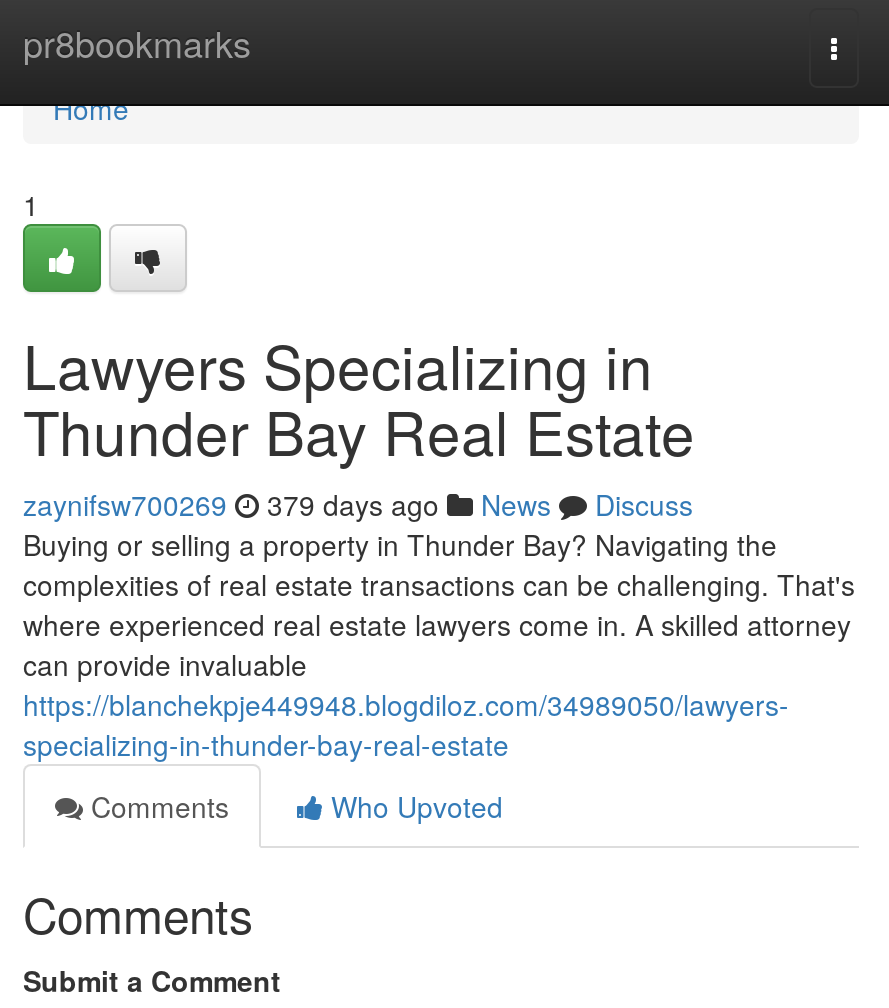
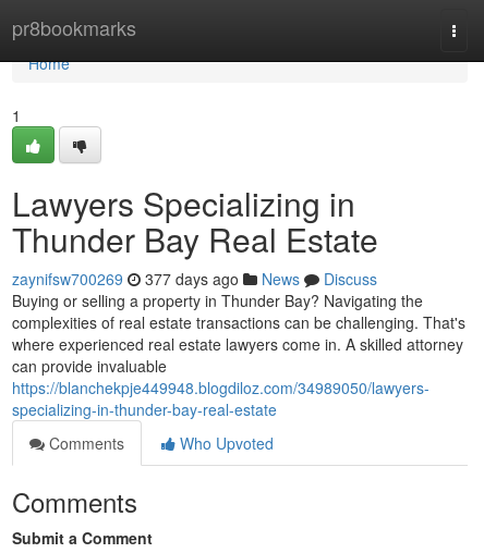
- zaynifsw700269 379 days ago News Discuss
+ zaynifsw700269 377 days ago News Discuss
